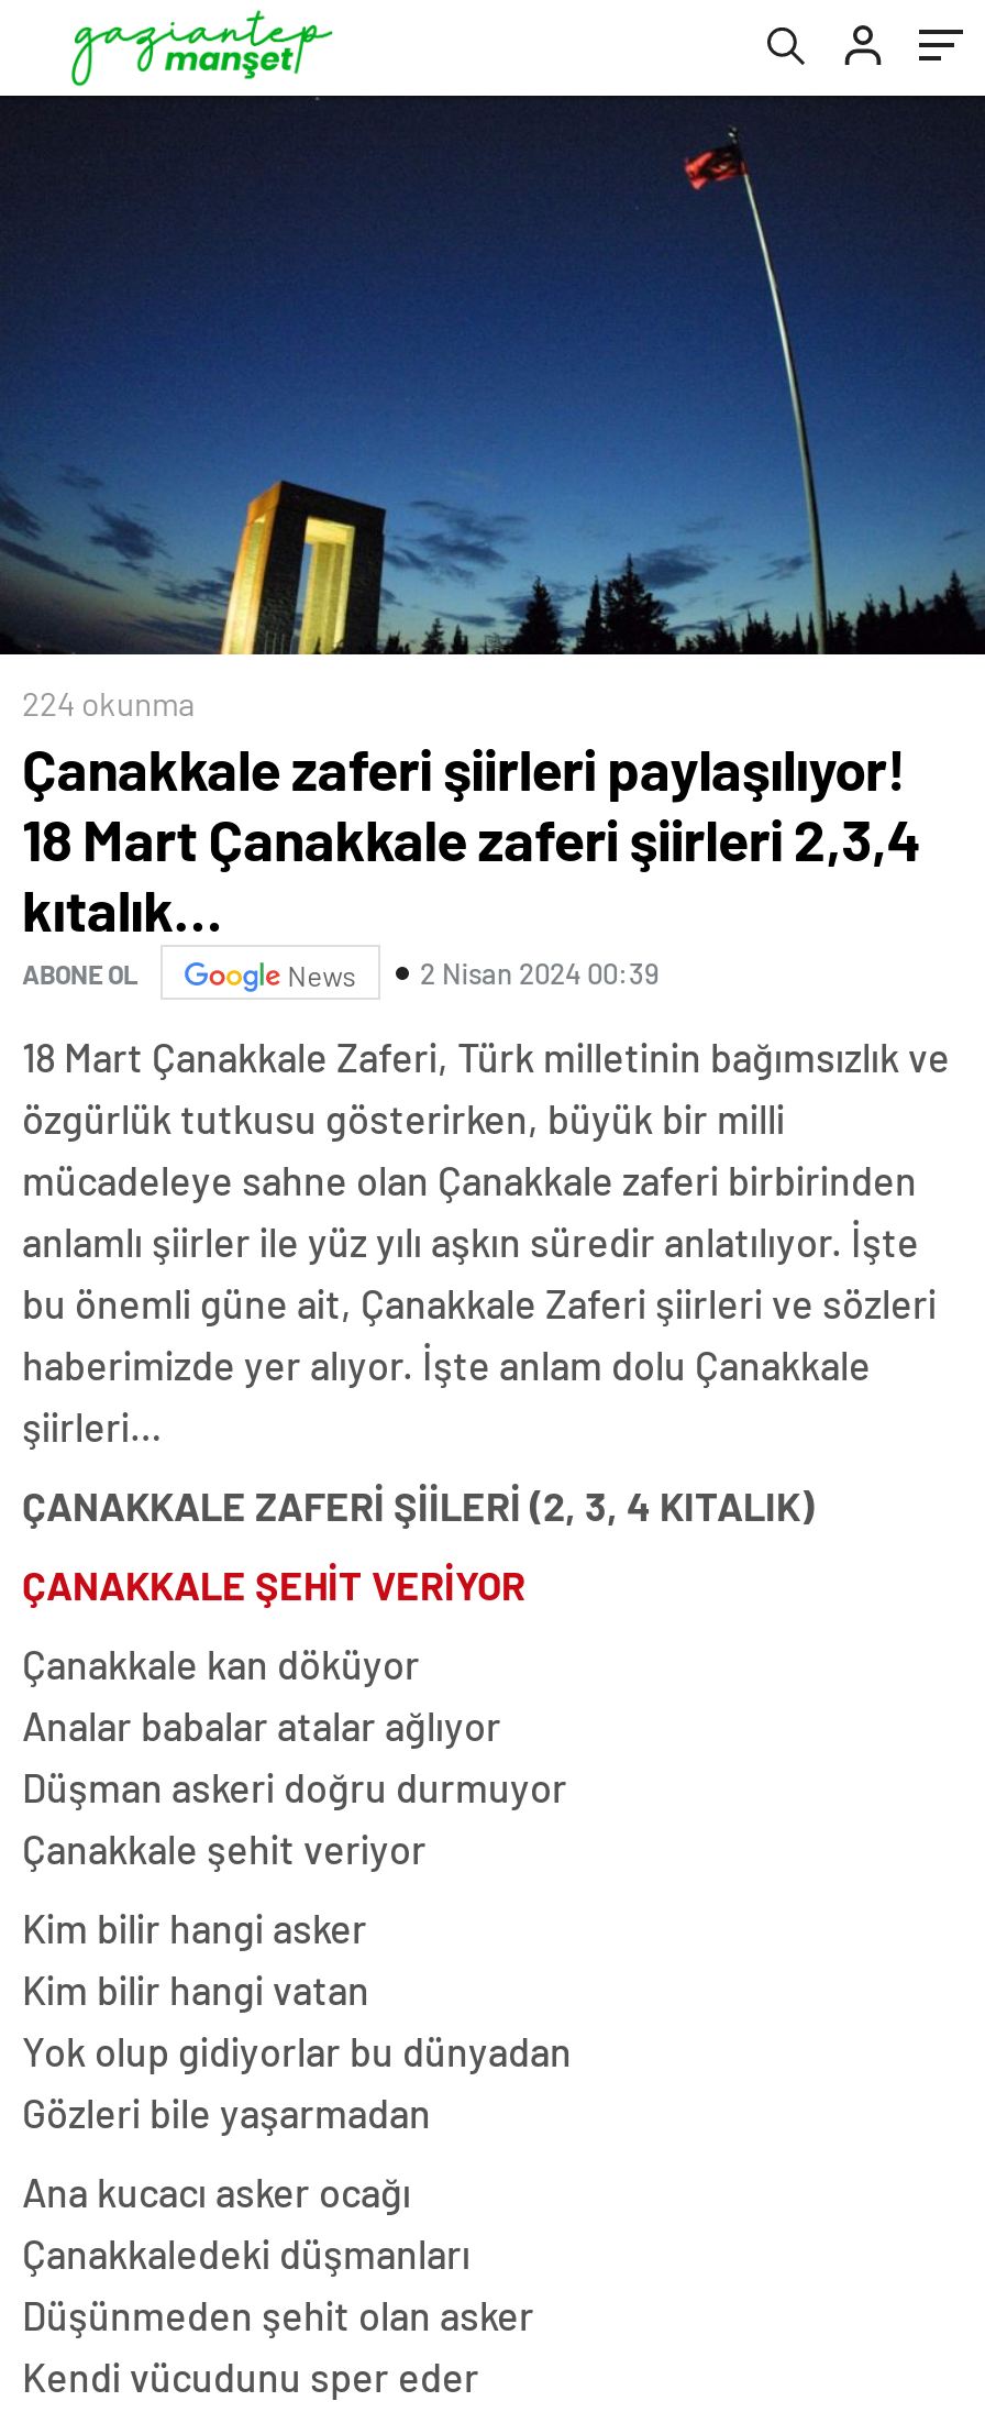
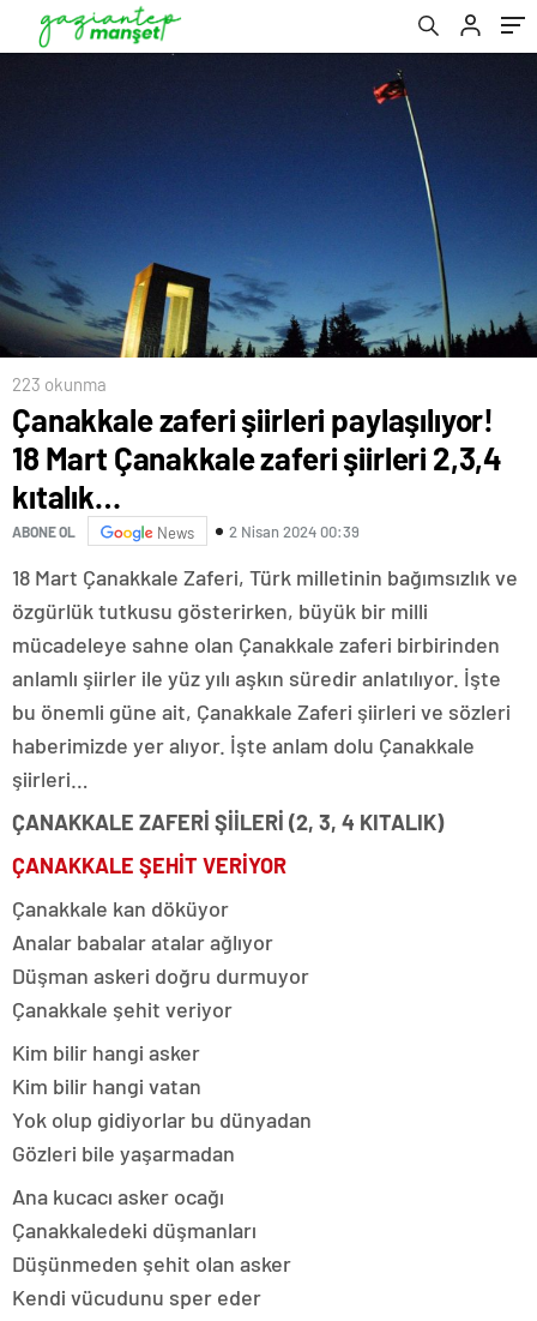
- 224 okunma
+ 223 okunma
